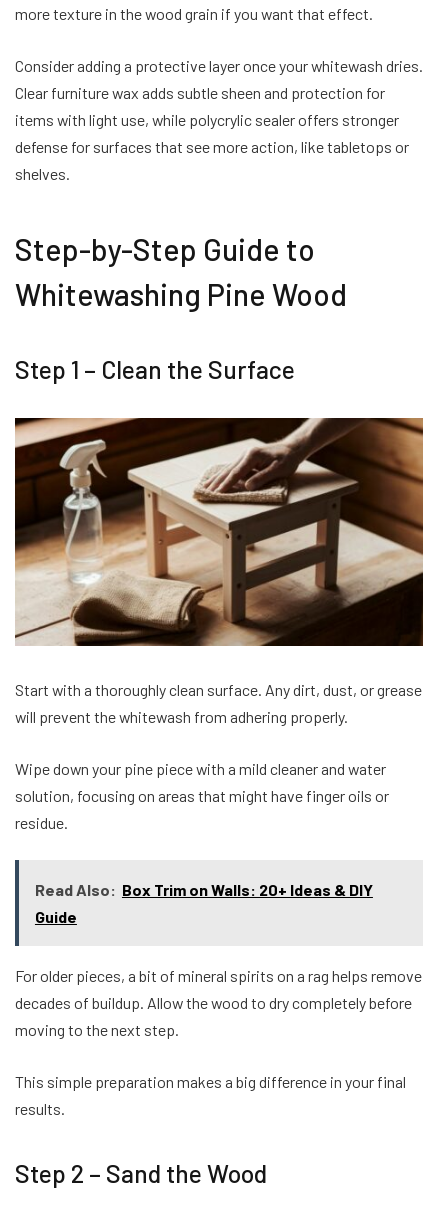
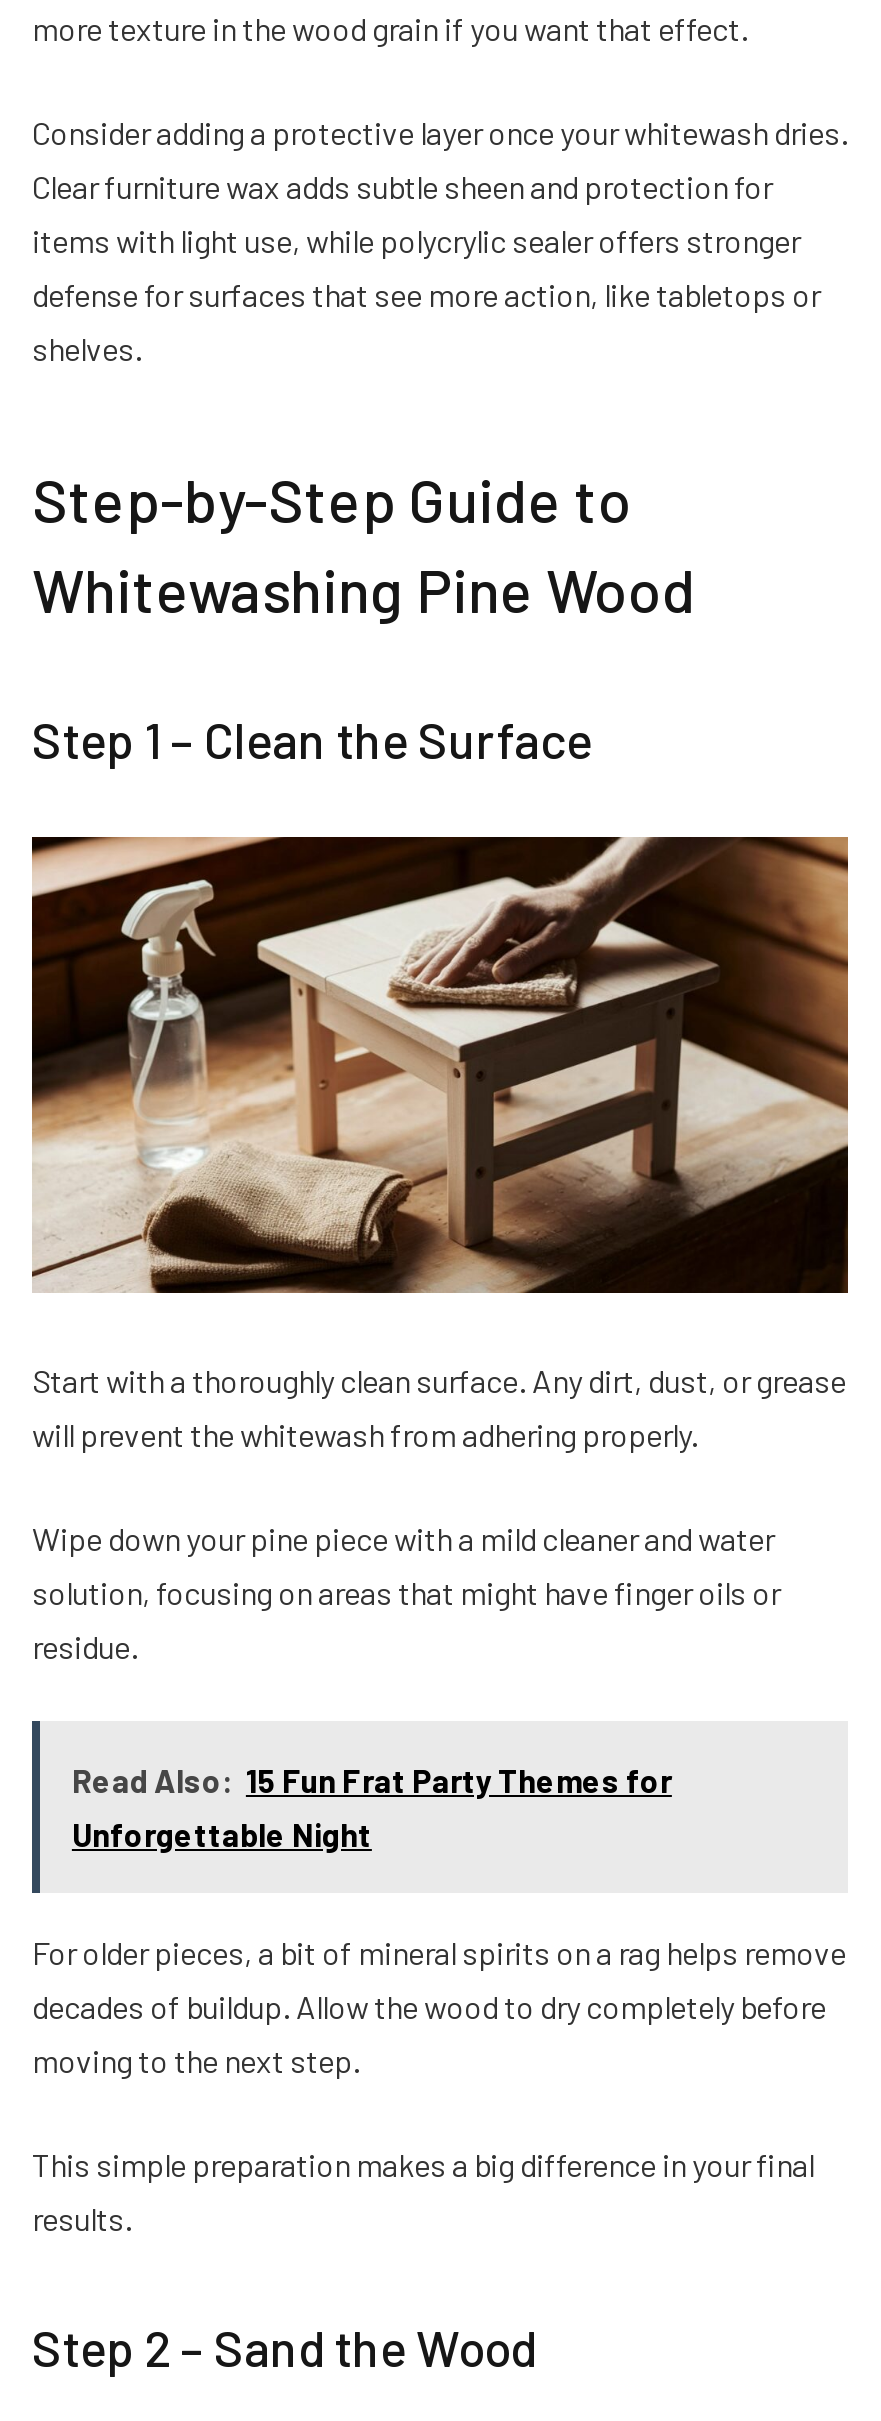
- Read Also: Box Trim on Walls: 20+ Ideas & DIY
- Guide
+ Read Also: 15 Fun Frat Party Themes for
+ Unforgettable Night
